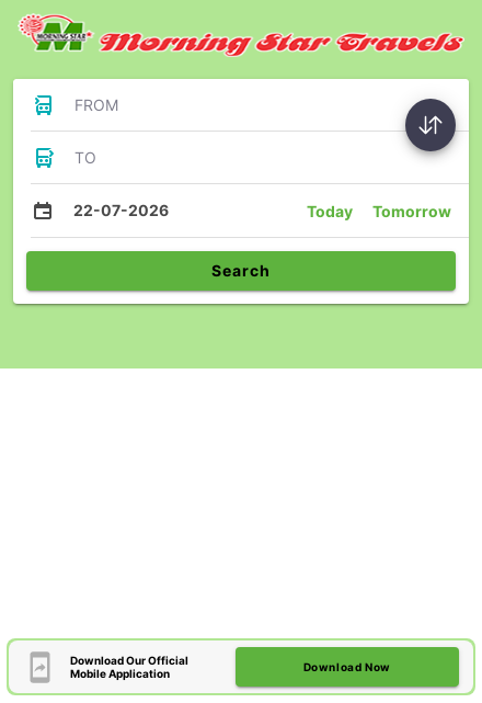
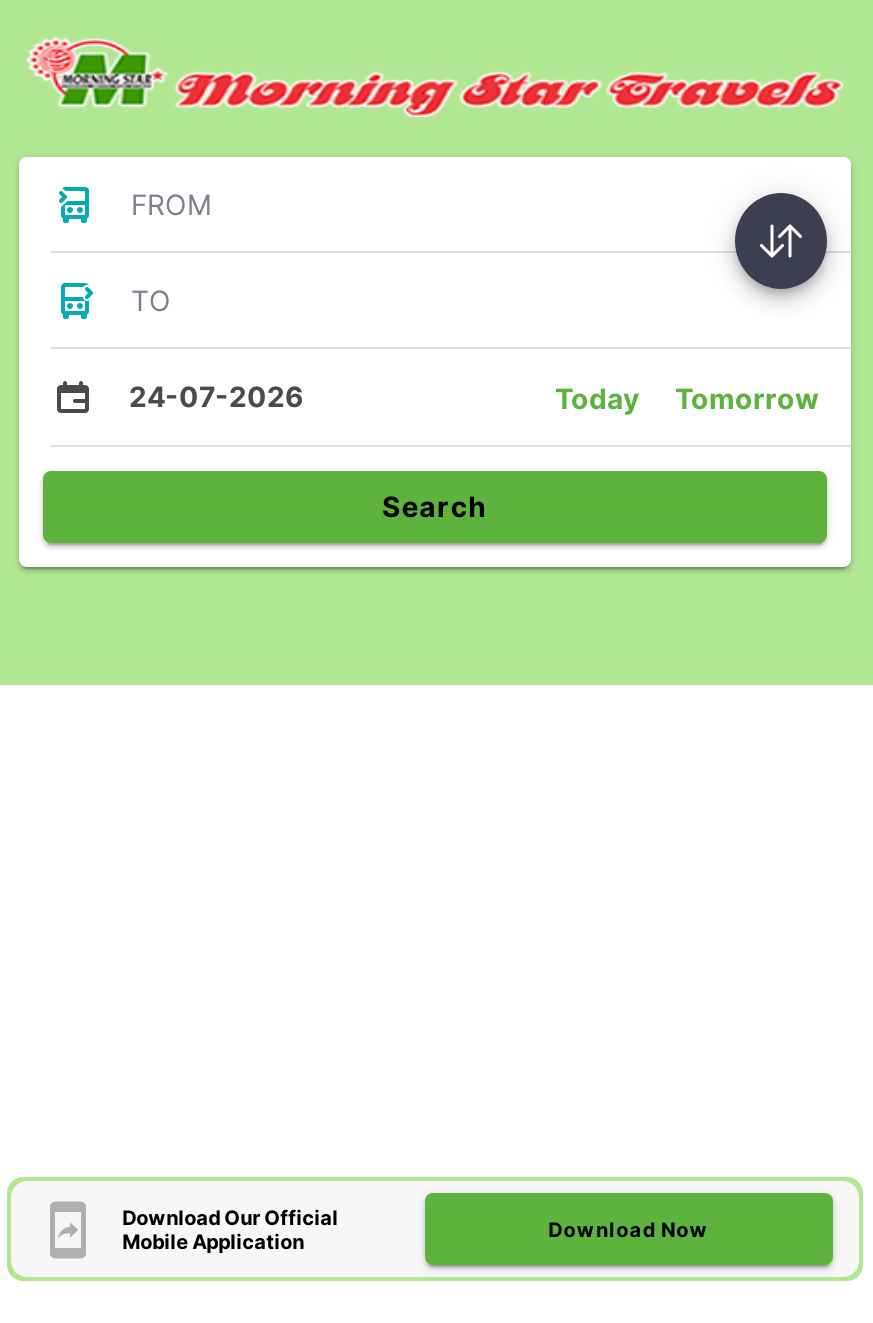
- 22-07-2026
+ 24-07-2026
